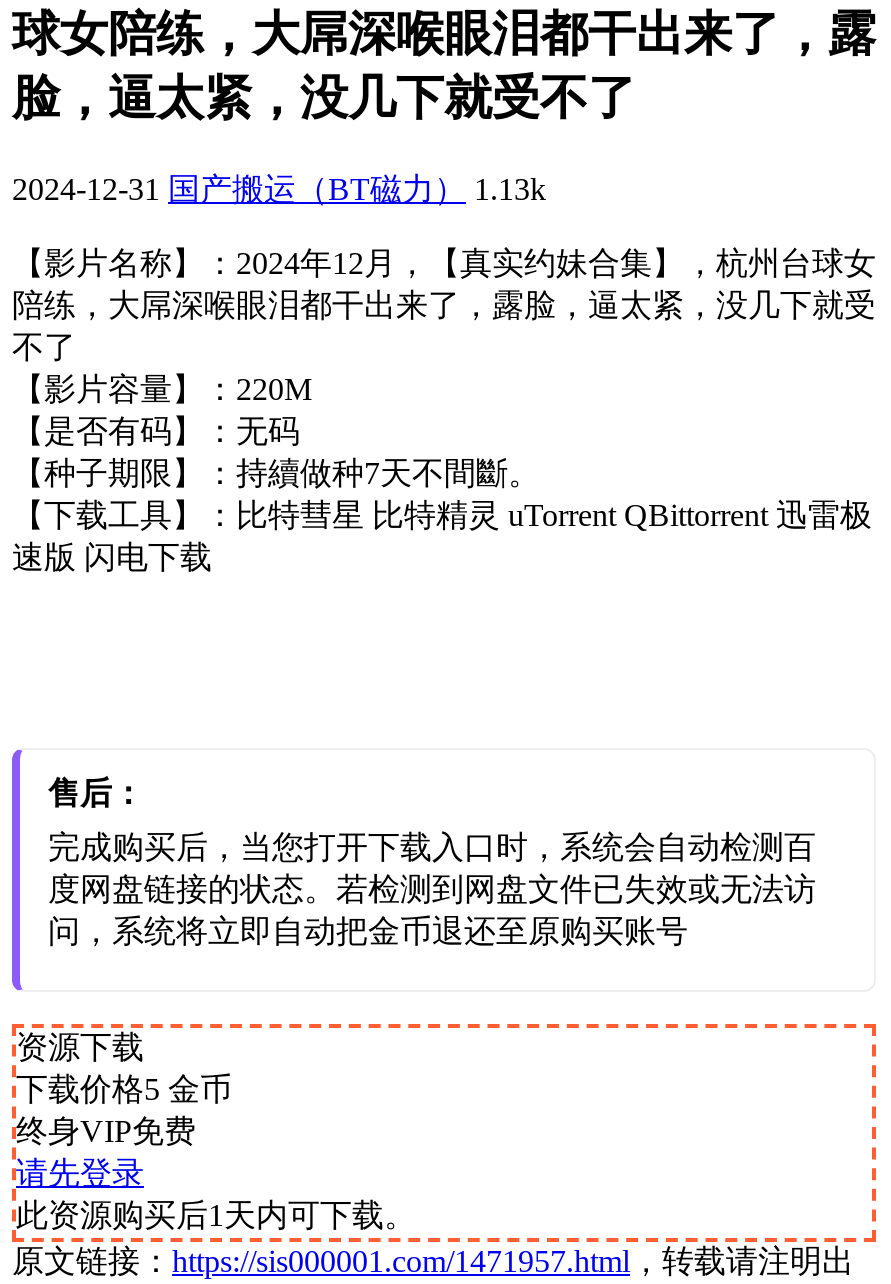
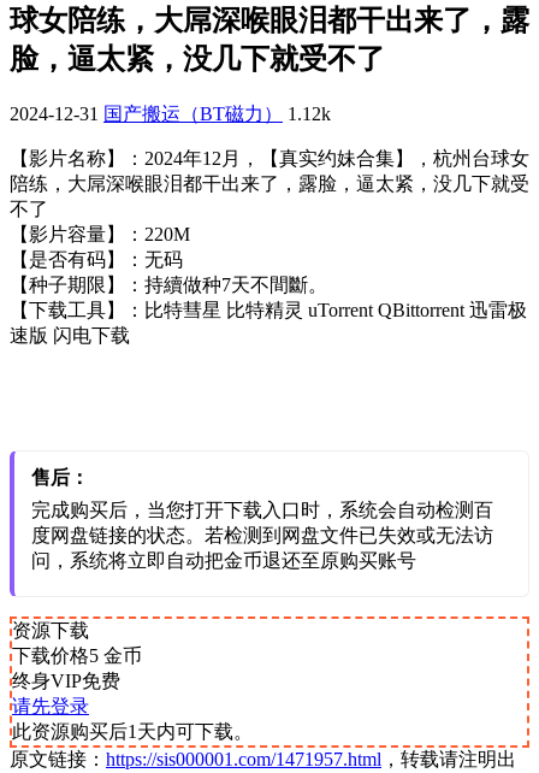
- 2024-12-31 国产搬运（BT磁力） 1.13k
+ 2024-12-31 国产搬运（BT磁力） 1.12k
